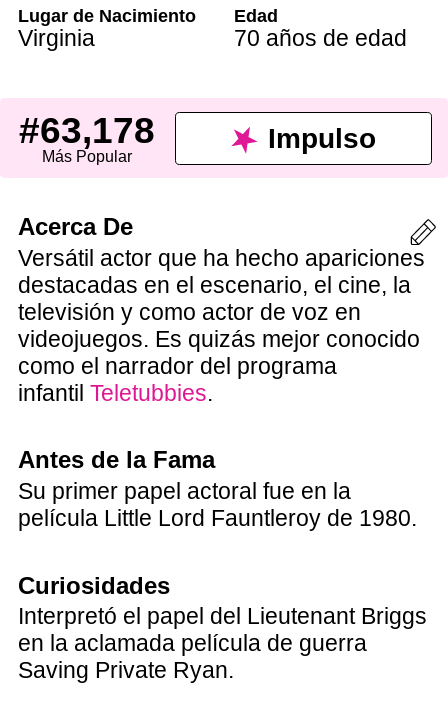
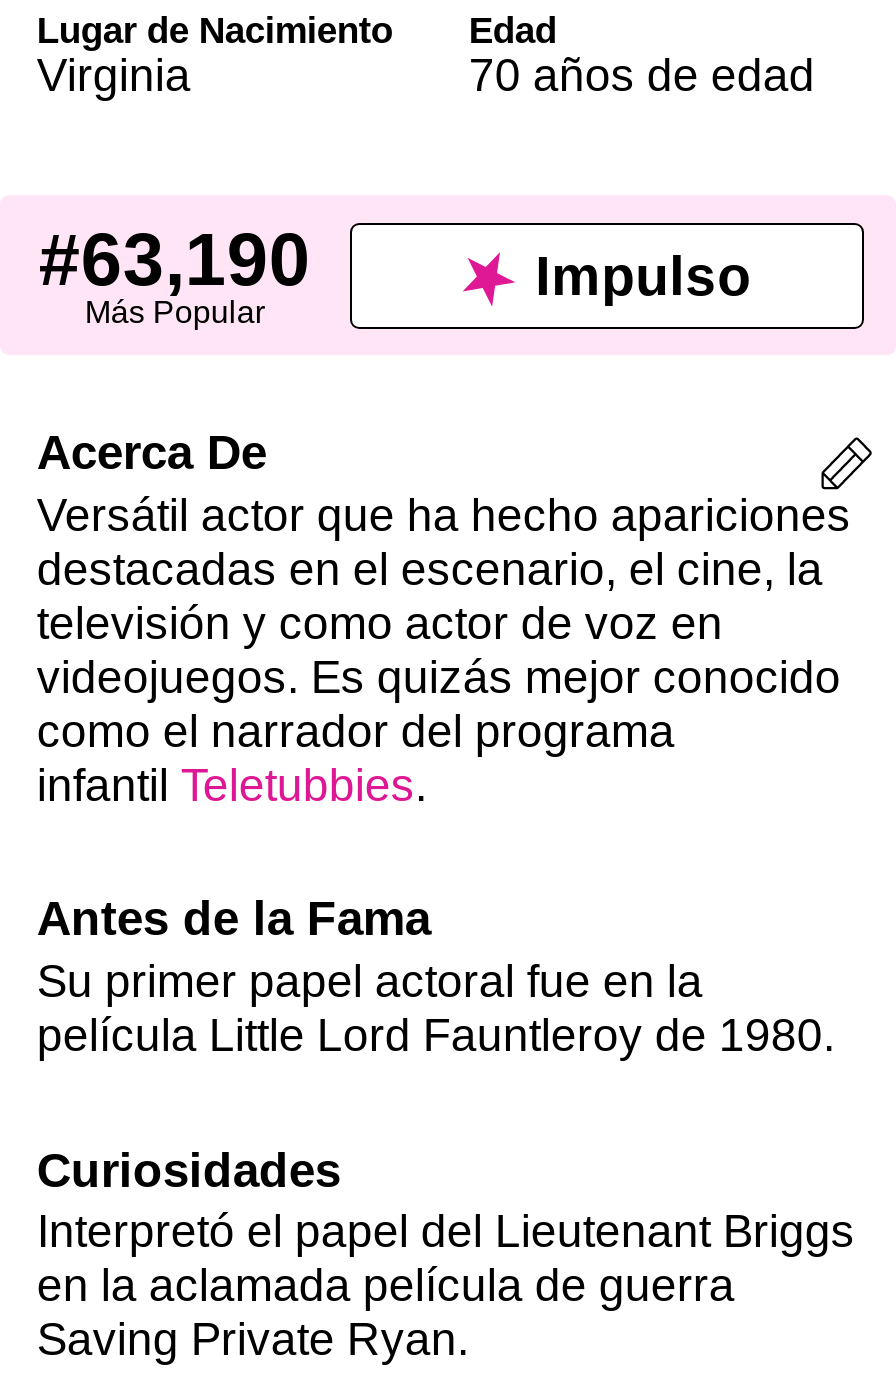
- #63,178
+ #63,190
